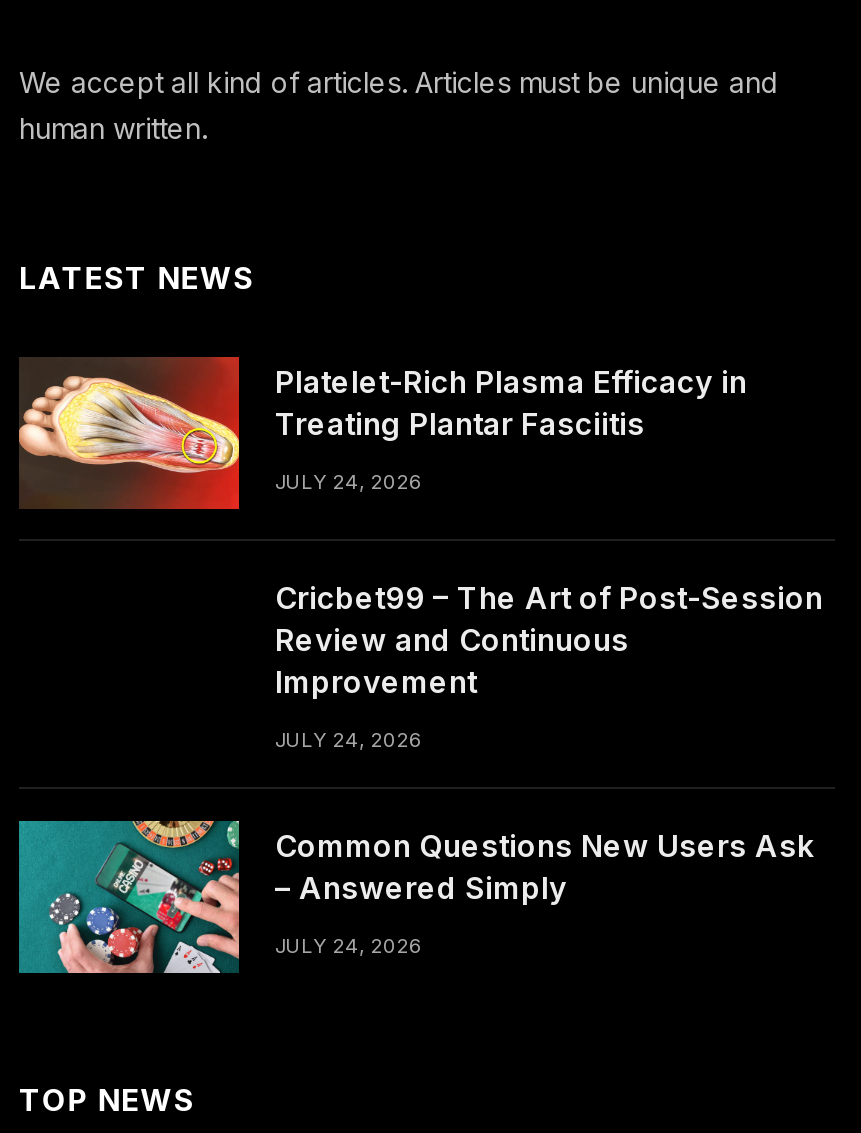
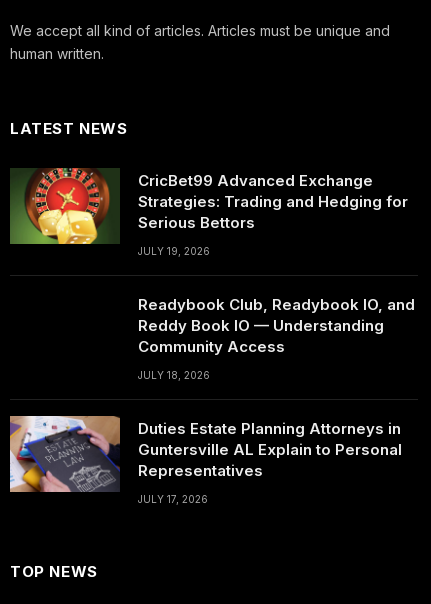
- [image]
- Platelet-Rich Plasma Efficacy in
- Treating Plantar Fasciitis
+ [image]
+ CricBet99 Advanced Exchange
+ Strategies: Trading and Hedging for
+ Serious Bettors

- JULY 24, 2026
+ JULY 19, 2026

- Cricbet99 – The Art of Post-Session
- Review and Continuous
- Improvement
+ Readybook Club, Readybook IO, and
+ Reddy Book IO — Understanding
+ Community Access

- JULY 24, 2026
+ JULY 18, 2026

- [image]
- Common Questions New Users Ask
- – Answered Simply
+ [image]
+ Duties Estate Planning Attorneys in
+ Guntersville AL Explain to Personal
+ Representatives

- JULY 24, 2026
+ JULY 17, 2026
